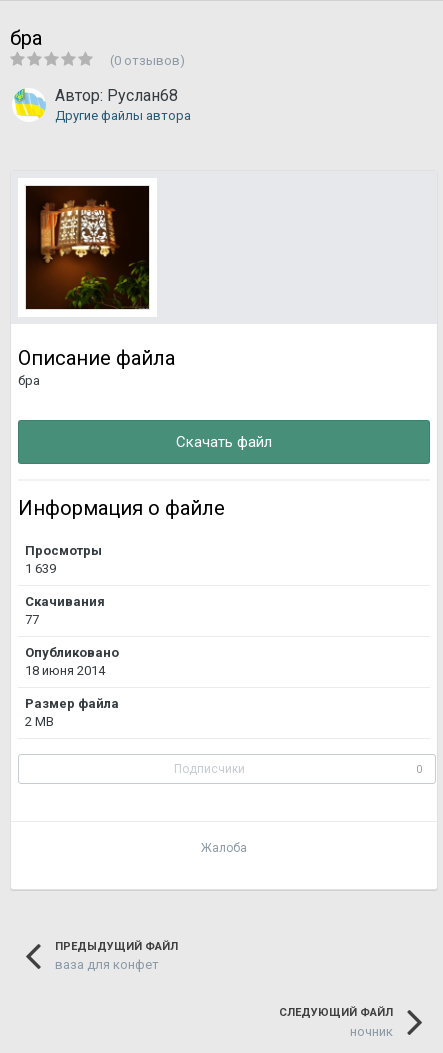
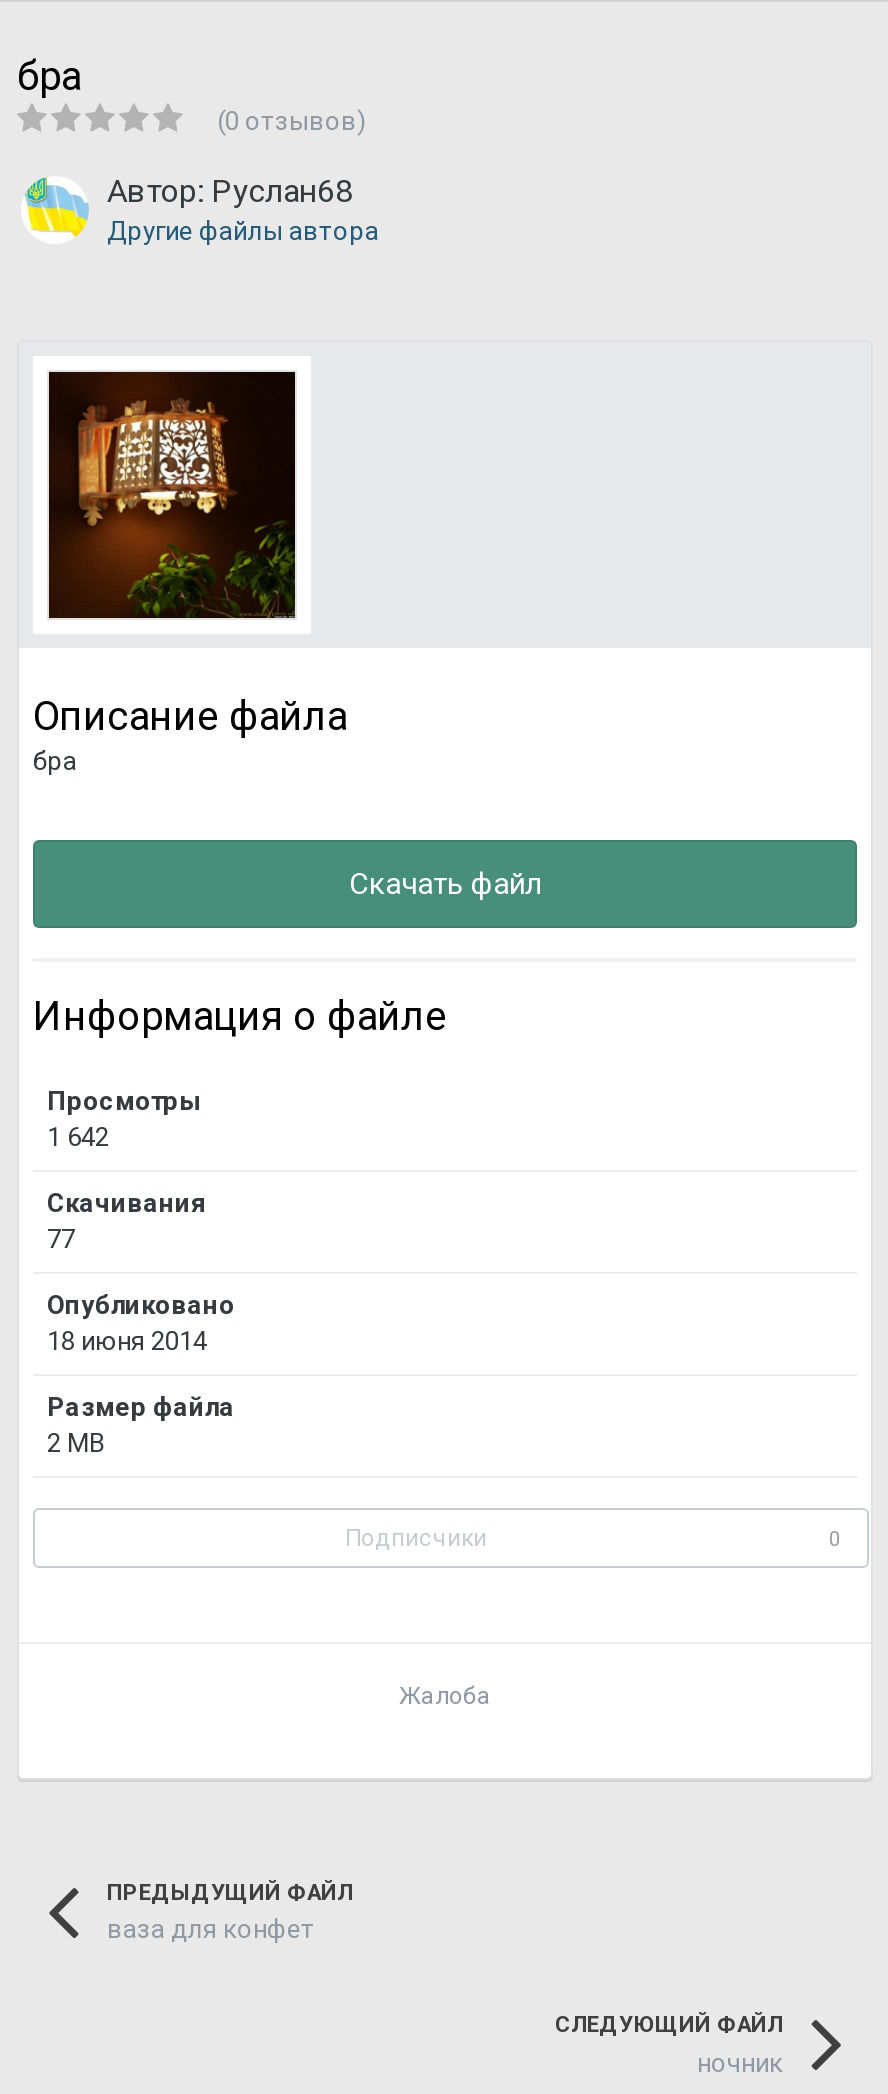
- 1 639
+ 1 642
